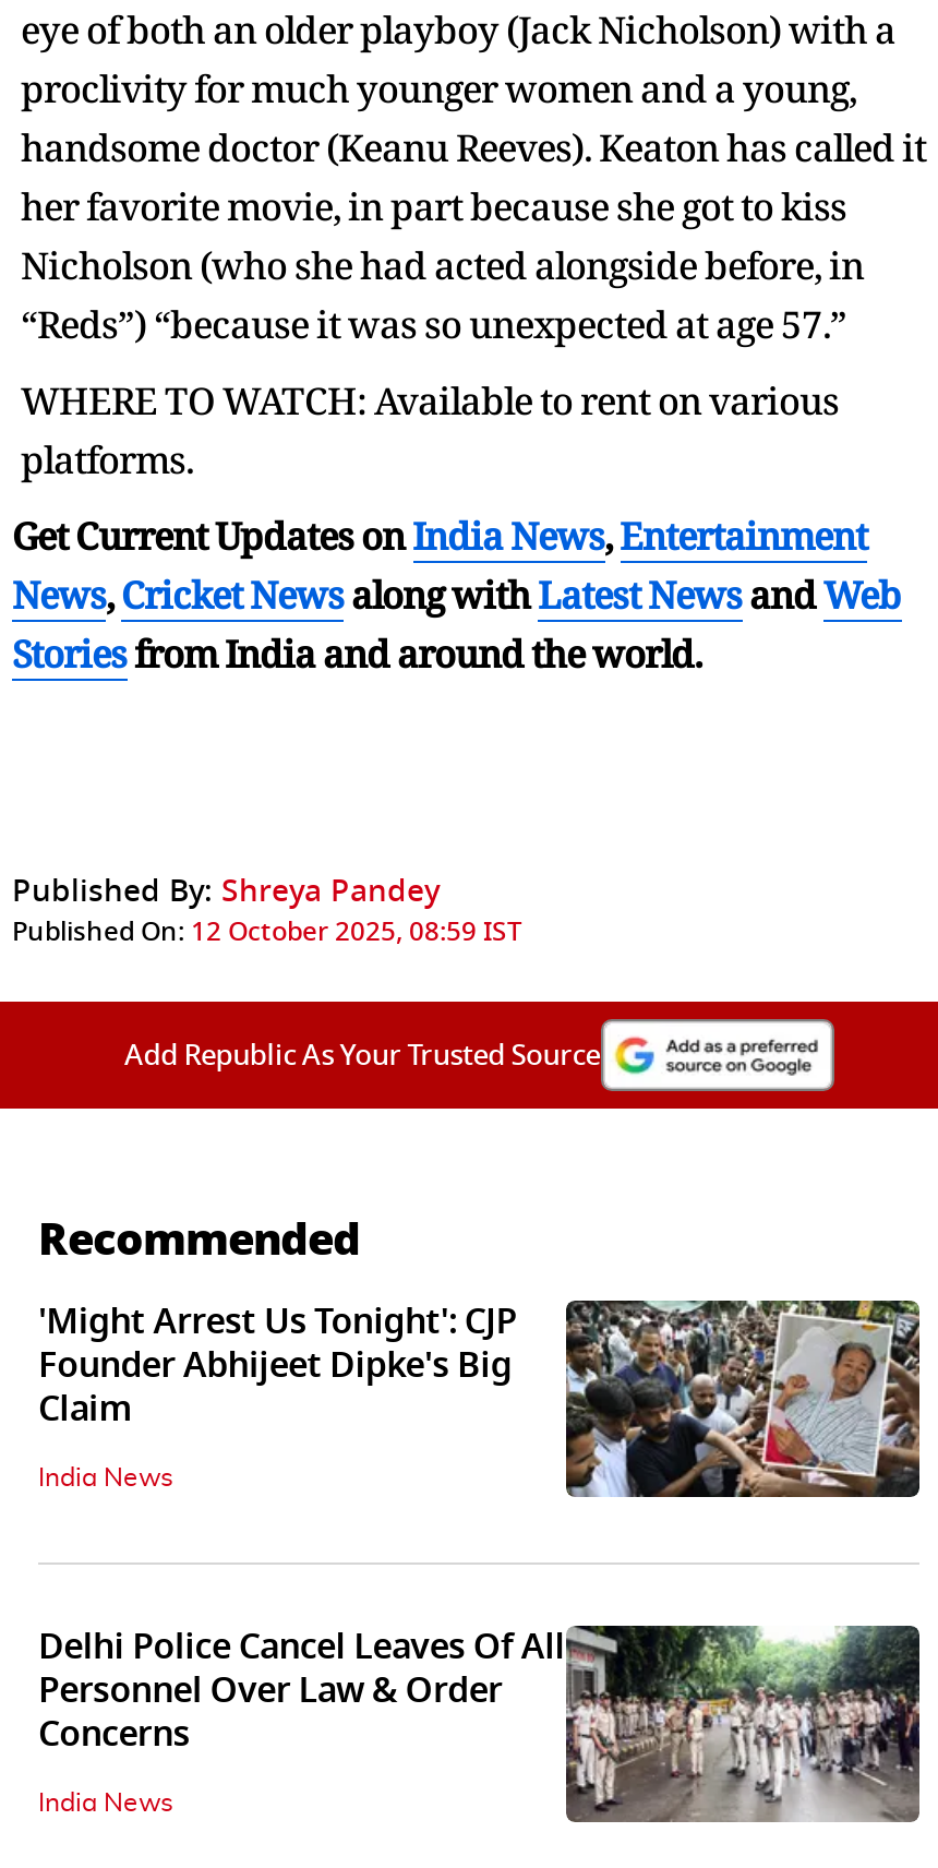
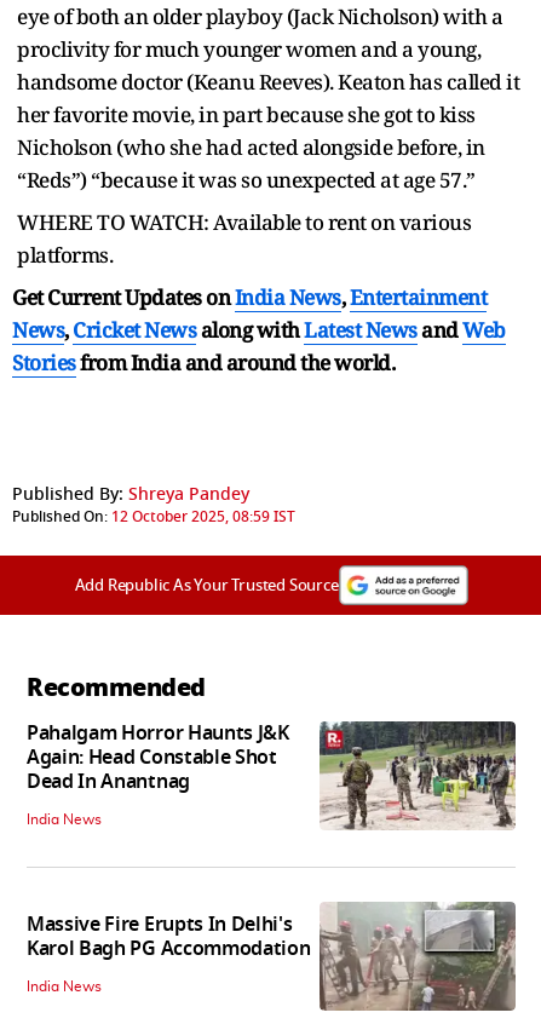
- [image]
- 'Might Arrest Us Tonight': CJP
- Founder Abhijeet Dipke's Big
- Claim
+ [image]
+ Pahalgam Horror Haunts J&K
+ Again: Head Constable Shot
+ Dead In Anantnag

- [image]
- Delhi Police Cancel Leaves Of All
- Personnel Over Law & Order
- Concerns
+ [image]
+ Massive Fire Erupts In Delhi's
+ Karol Bagh PG Accommodation
